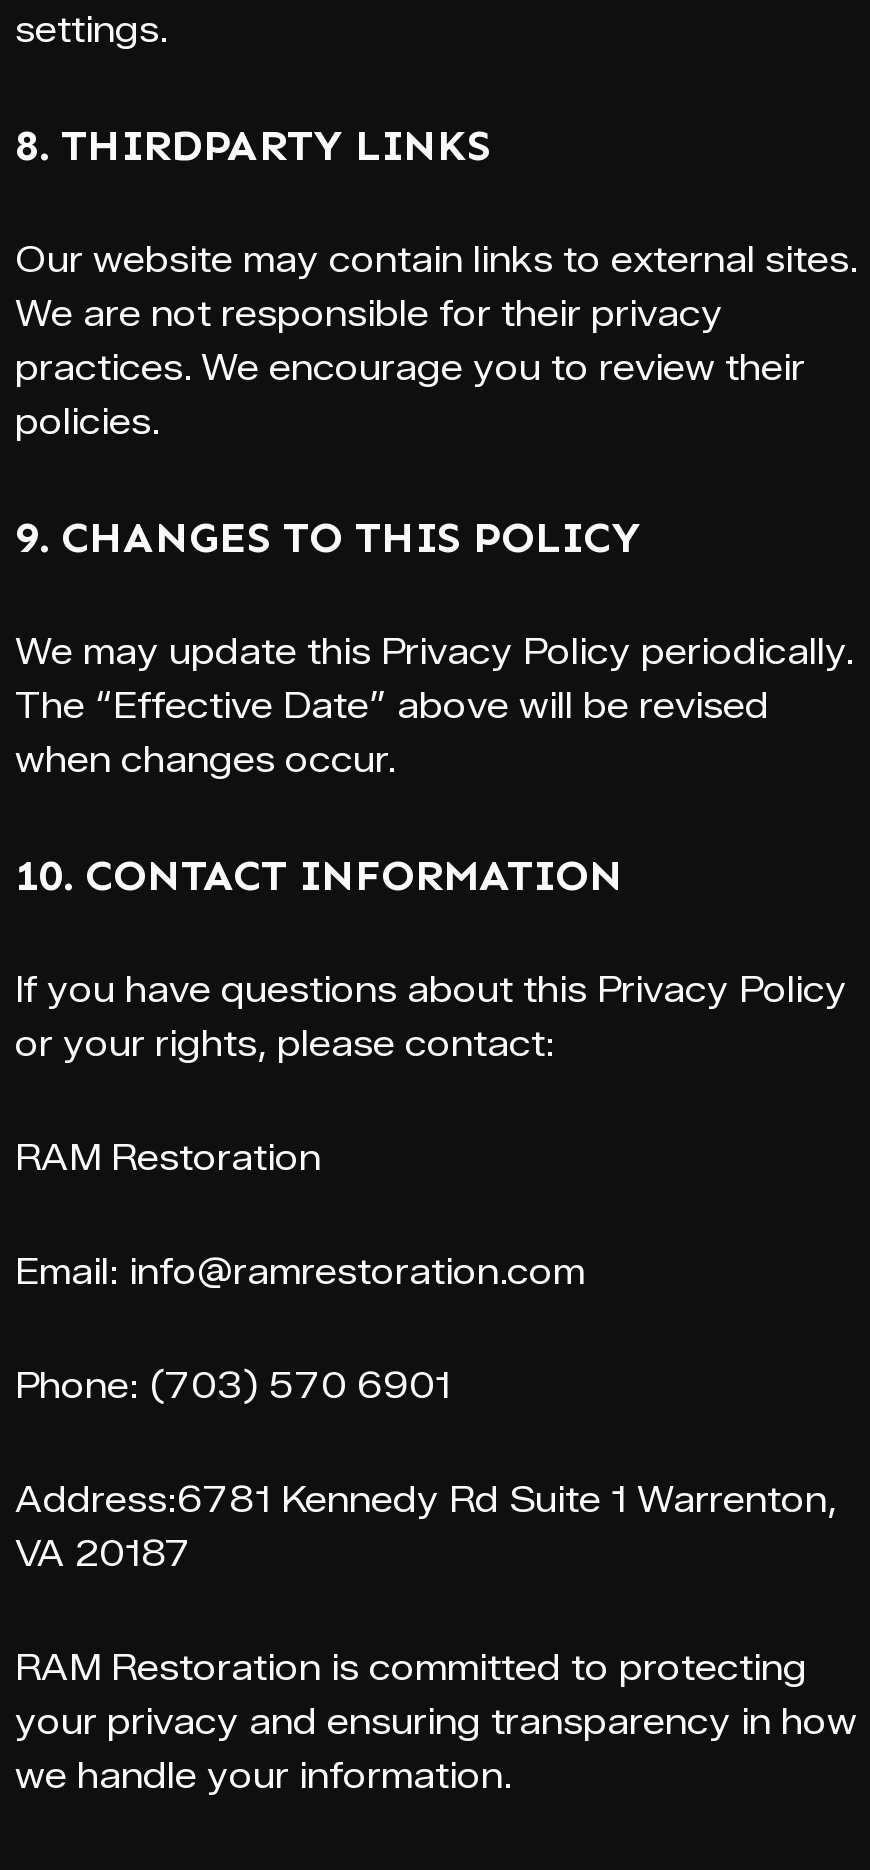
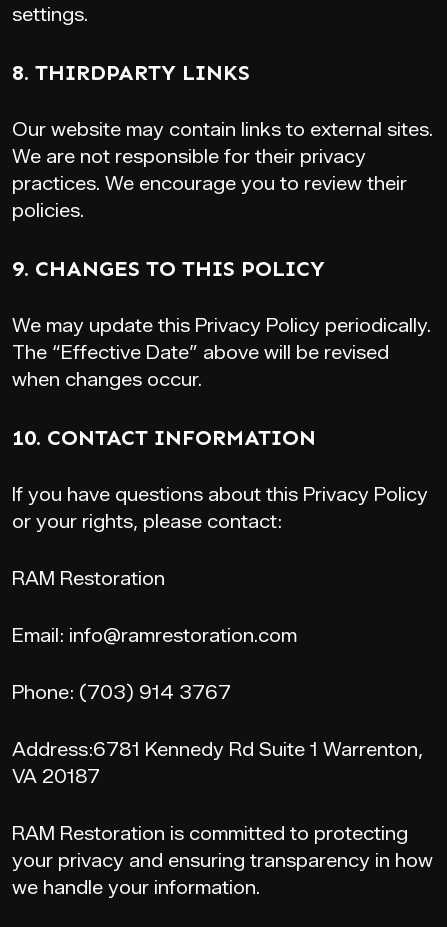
- Phone: (703) 570 6901
+ Phone: (703) 914 3767
